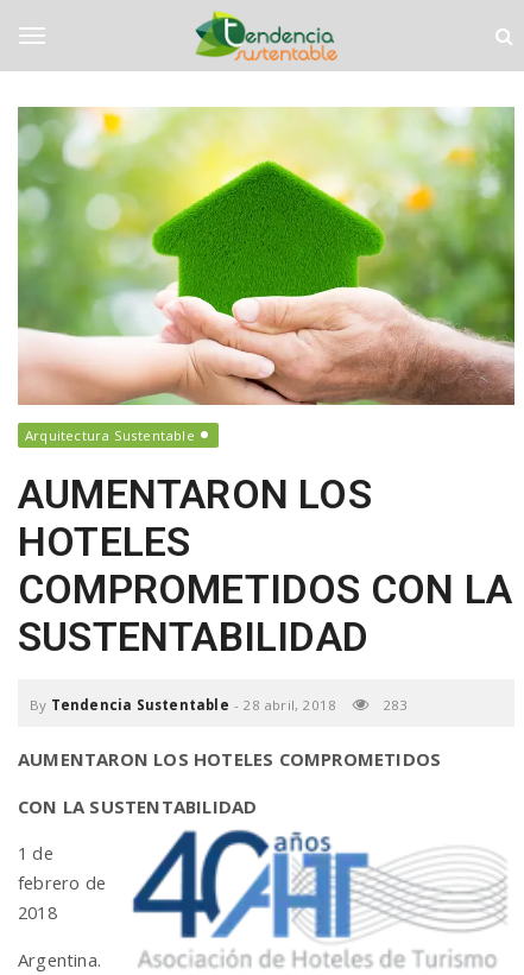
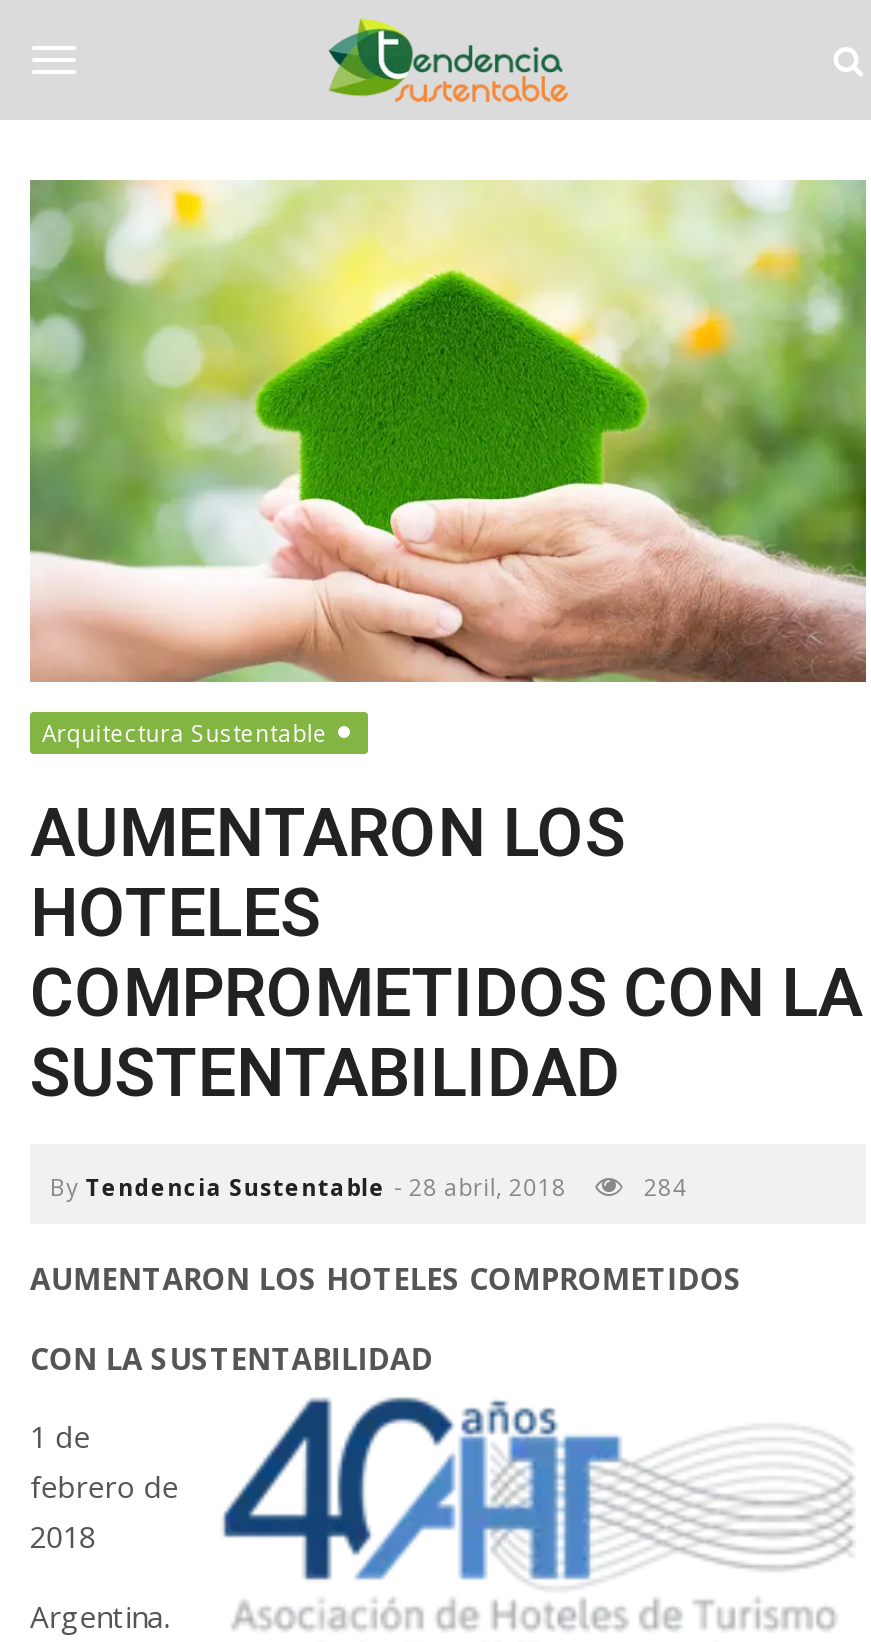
- 283
+ 284
